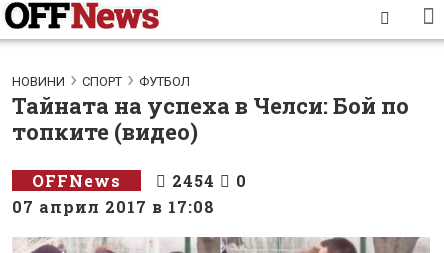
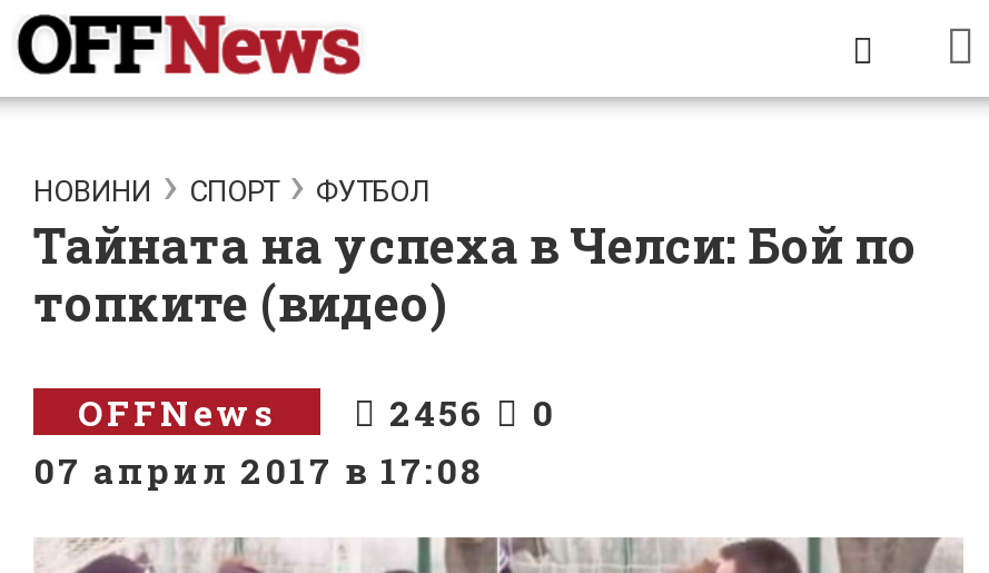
- 2454 0
+ 2456 0
